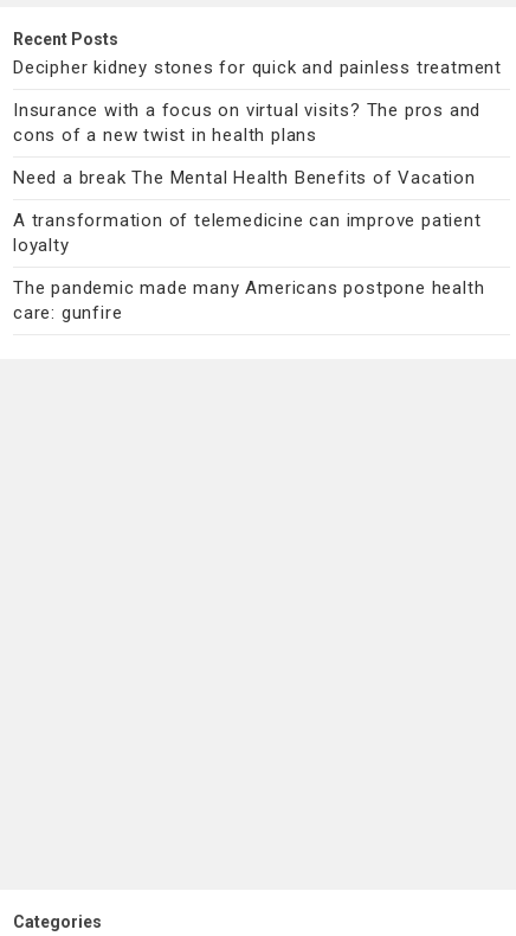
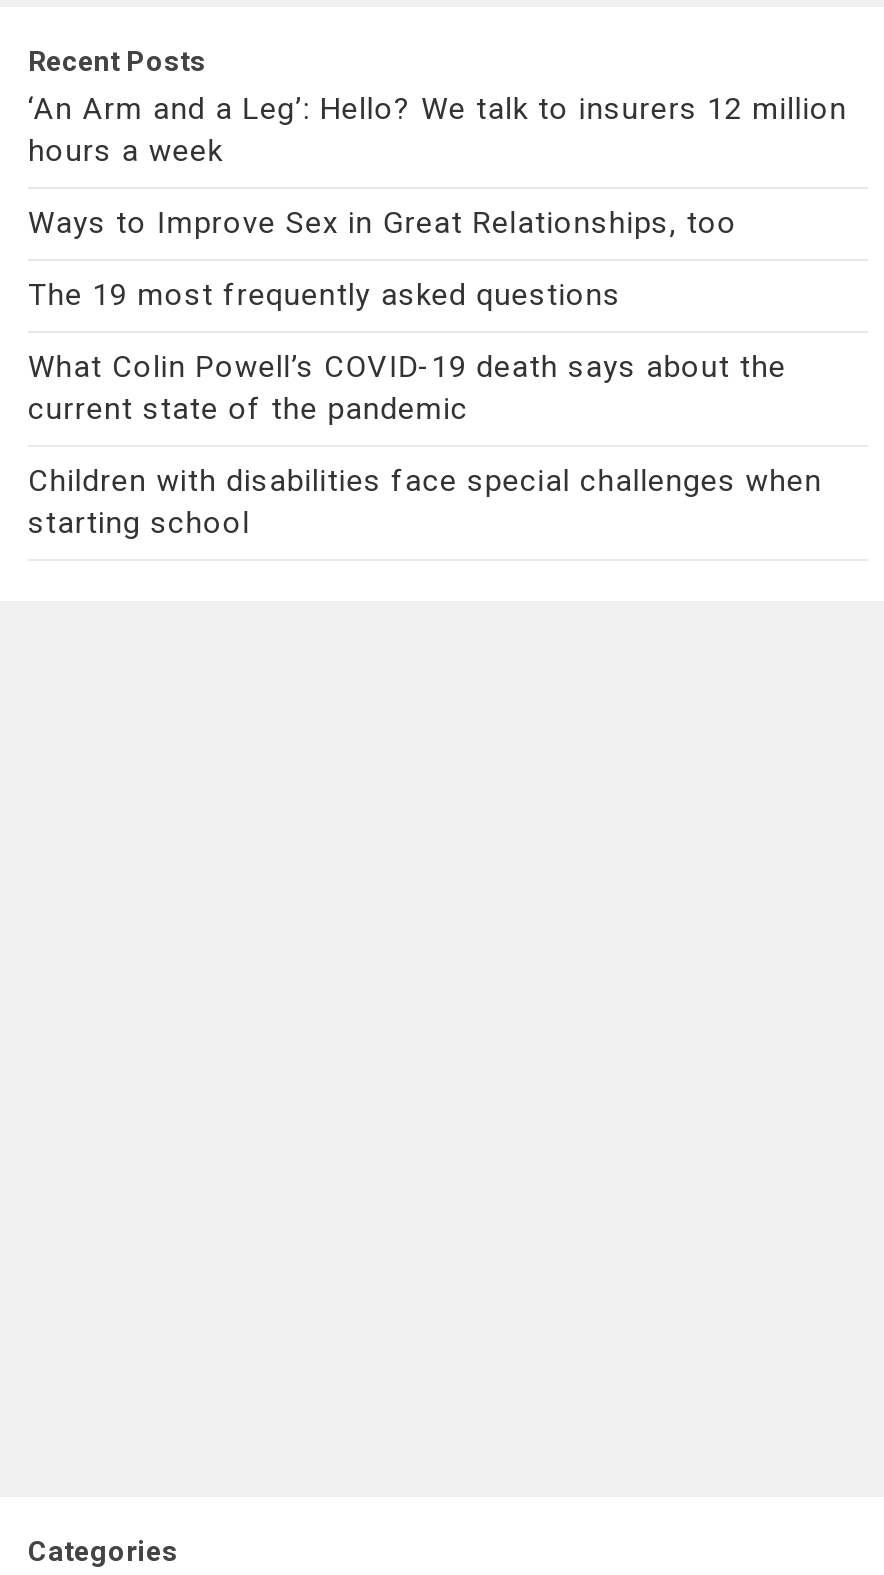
- Decipher kidney stones for quick and painless treatment
+ ‘An Arm and a Leg’: Hello? We talk to insurers 12 million
+ hours a week

- Insurance with a focus on virtual visits? The pros and
- cons of a new twist in health plans
+ Ways to Improve Sex in Great Relationships, too

- Need a break The Mental Health Benefits of Vacation
+ The 19 most frequently asked questions

- A transformation of telemedicine can improve patient
- loyalty
+ What Colin Powell’s COVID-19 death says about the
+ current state of the pandemic

- The pandemic made many Americans postpone health
- care: gunfire
+ Children with disabilities face special challenges when
+ starting school
